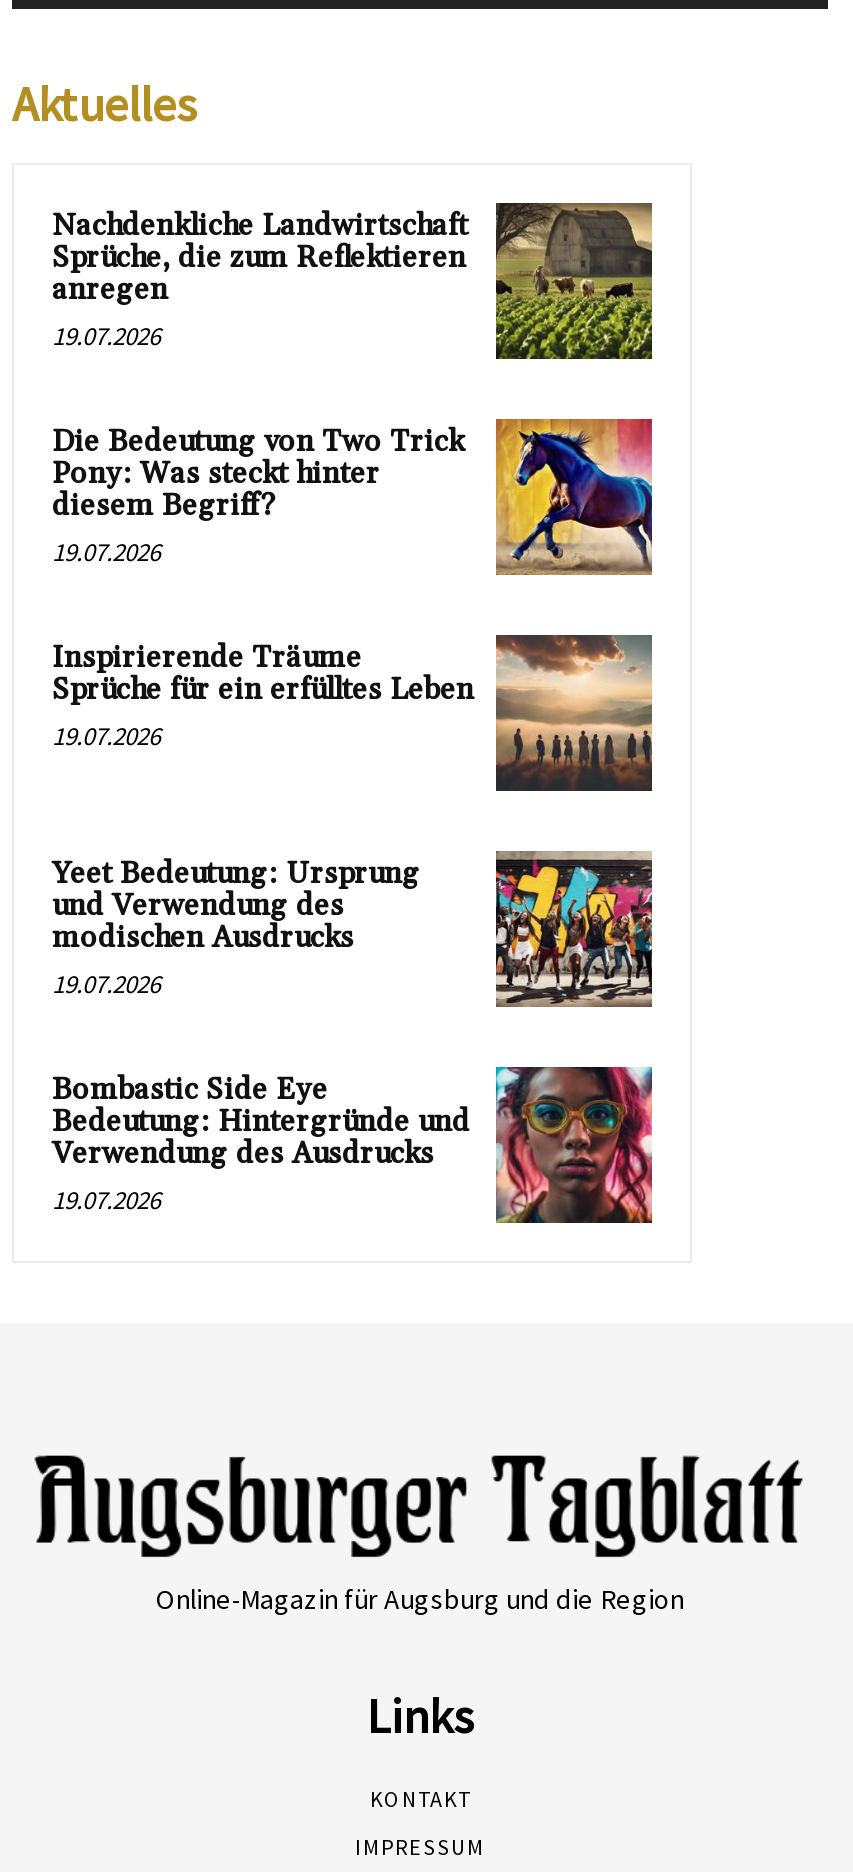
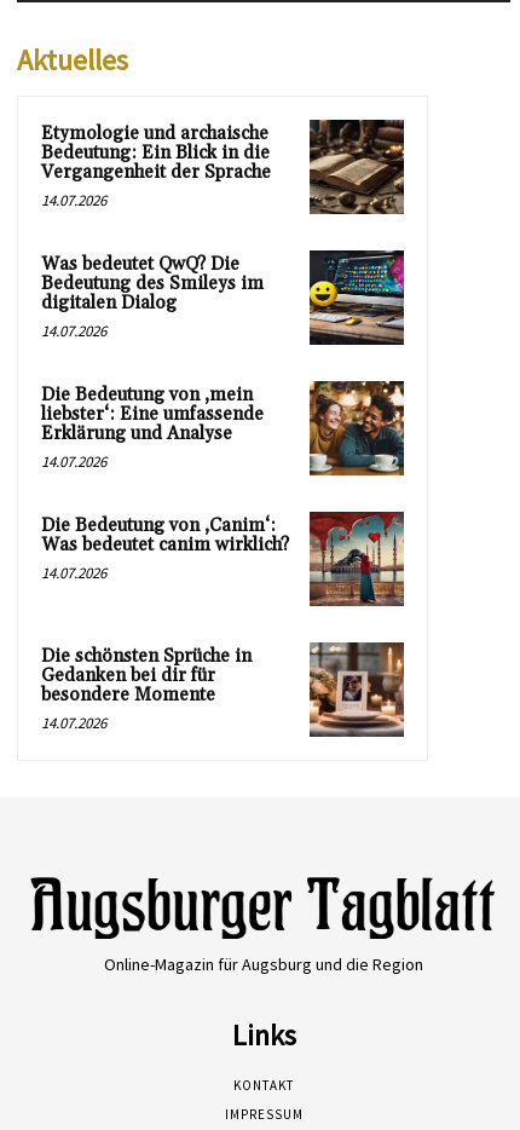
- [image]
- Nachdenkliche Landwirtschaft
- Sprüche, die zum Reflektieren
- anregen
- 19.07.2026
+ [image]
+ Etymologie und archaische
+ Bedeutung: Ein Blick in die
+ Vergangenheit der Sprache
+ 14.07.2026

- [image]
- Die Bedeutung von Two Trick
- Pony: Was steckt hinter
- diesem Begriff?
- 19.07.2026
+ [image]
+ Was bedeutet QwQ? Die
+ Bedeutung des Smileys im
+ digitalen Dialog
+ 14.07.2026

- [image]
- Inspirierende Träume
- Sprüche für ein erfülltes Leben
- 19.07.2026
+ [image]
+ Die Bedeutung von ‚mein
+ liebster‘: Eine umfassende
+ Erklärung und Analyse
+ 14.07.2026

- [image]
- Yeet Bedeutung: Ursprung
- und Verwendung des
- modischen Ausdrucks
- 19.07.2026
+ [image]
+ Die Bedeutung von ‚Canim‘:
+ Was bedeutet canim wirklich?
+ 14.07.2026

- Bombastic Side Eye
- Bedeutung: Hintergründe und
- Verwendung des Ausdrucks
- 19.07.2026
+ Die schönsten Sprüche in
+ Gedanken bei dir für
+ besondere Momente
+ 14.07.2026

- [image]
+ [image]
